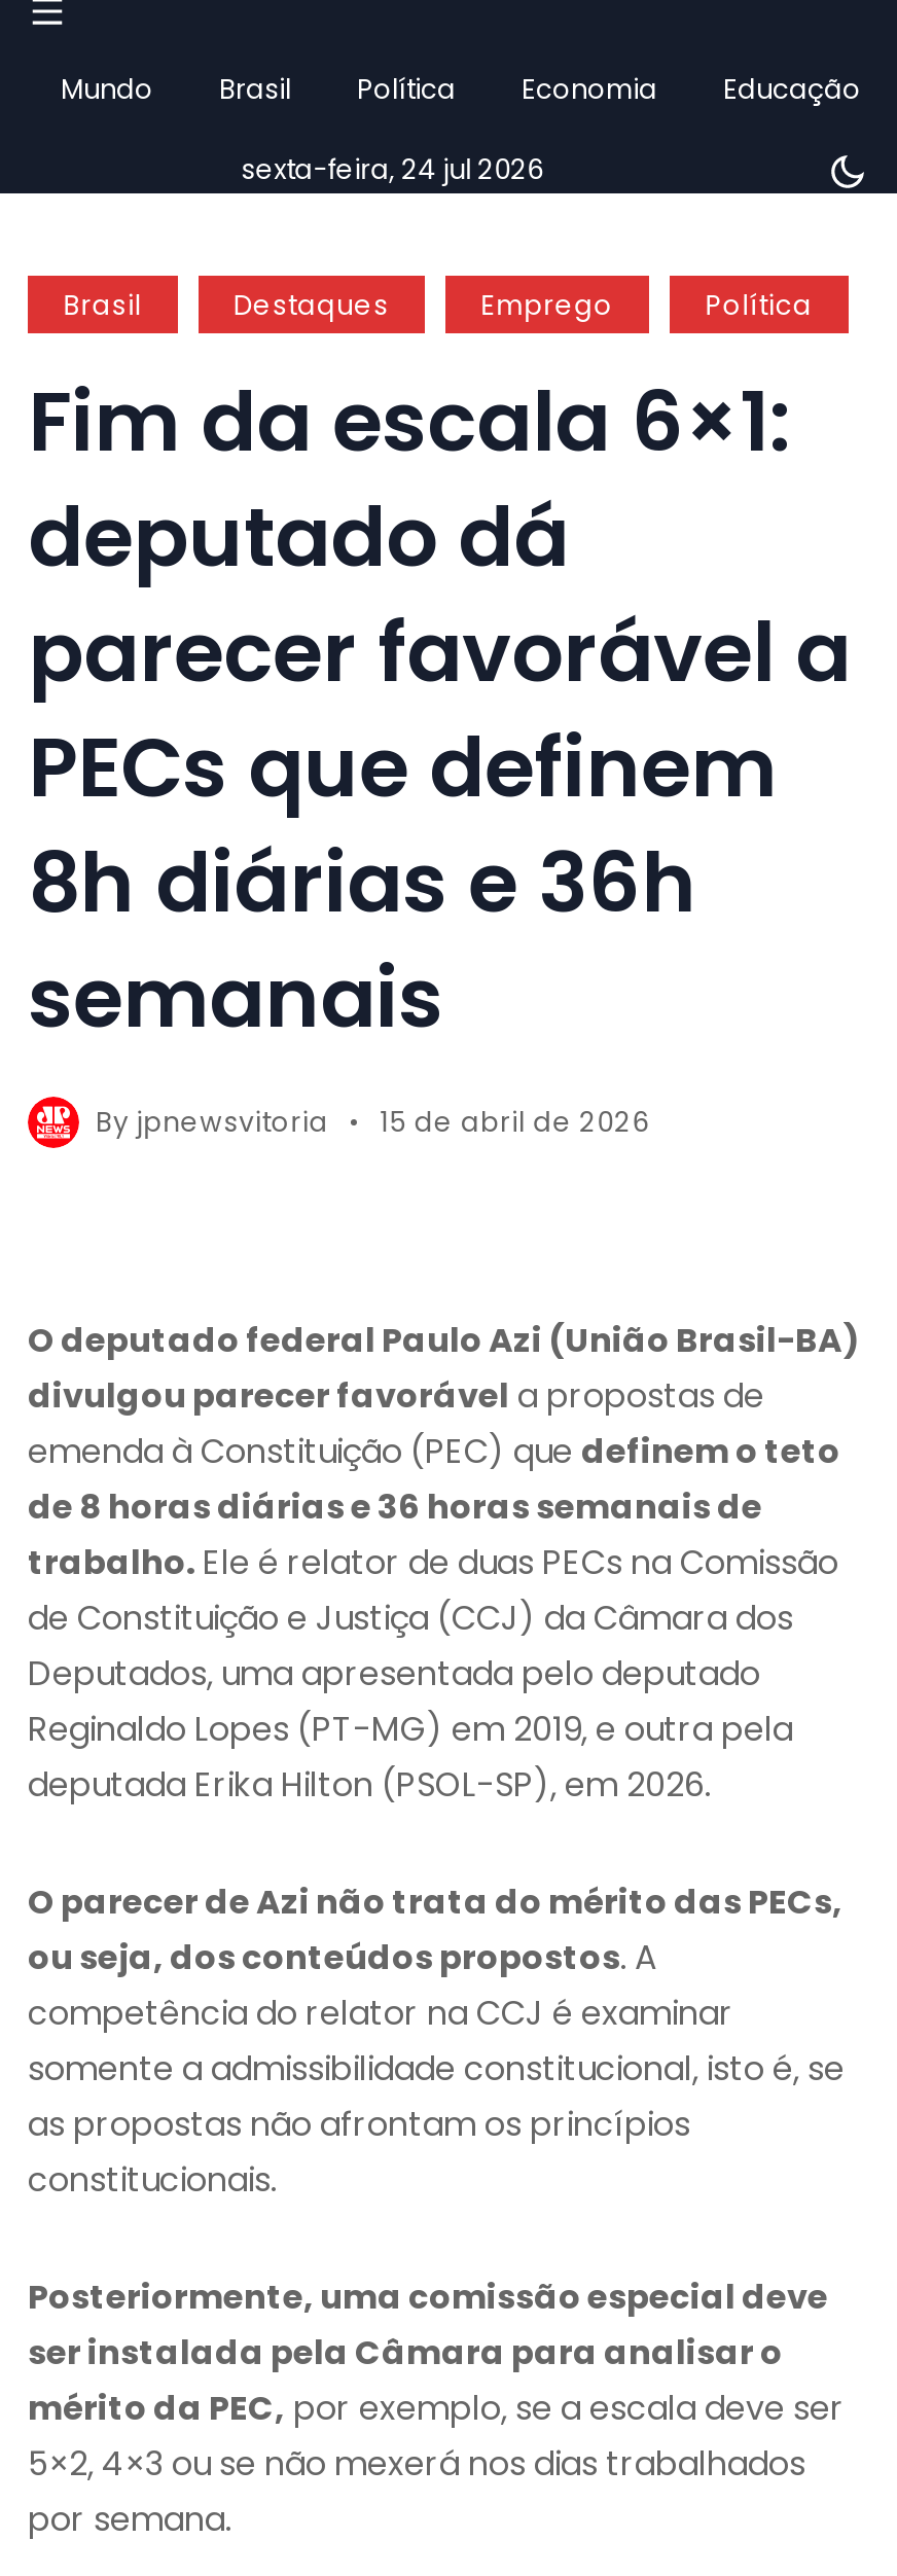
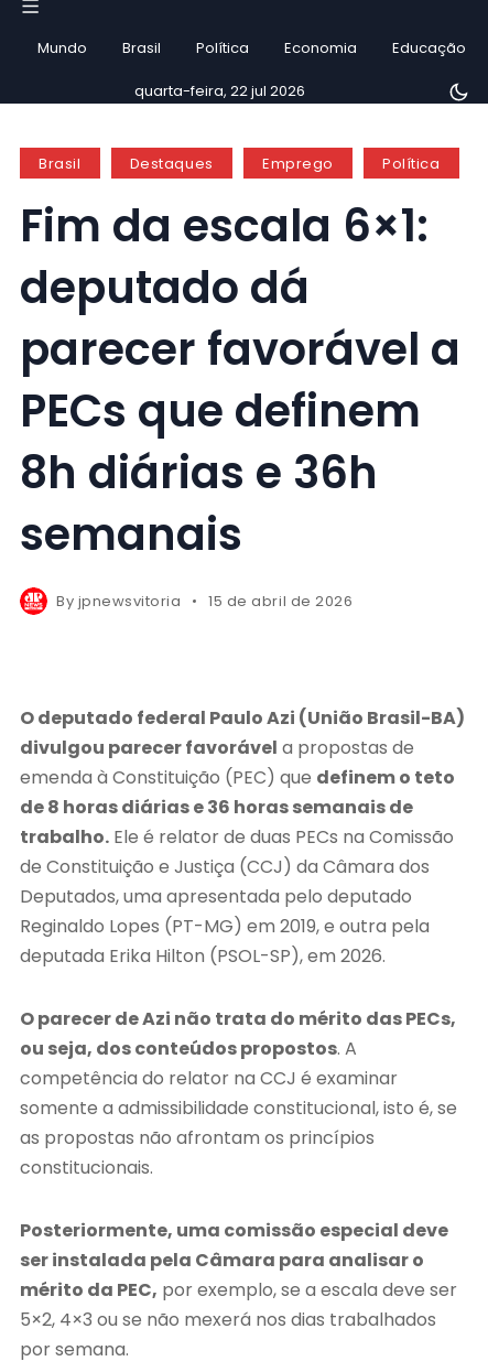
- sexta-feira, 24 jul 2026
+ quarta-feira, 22 jul 2026
